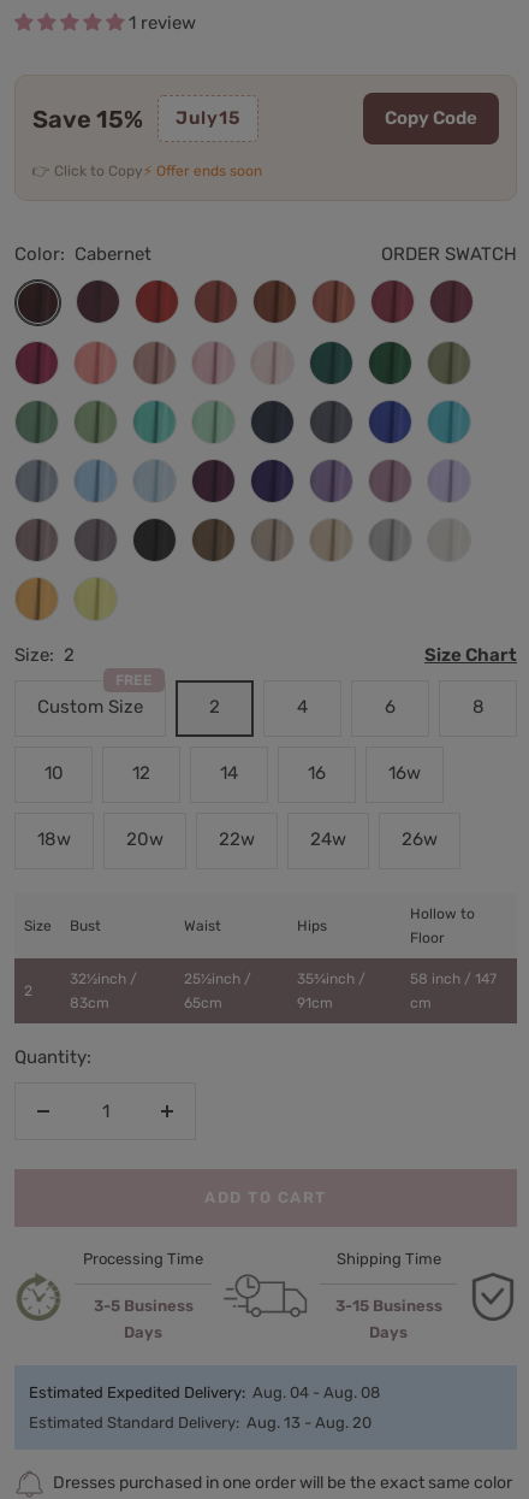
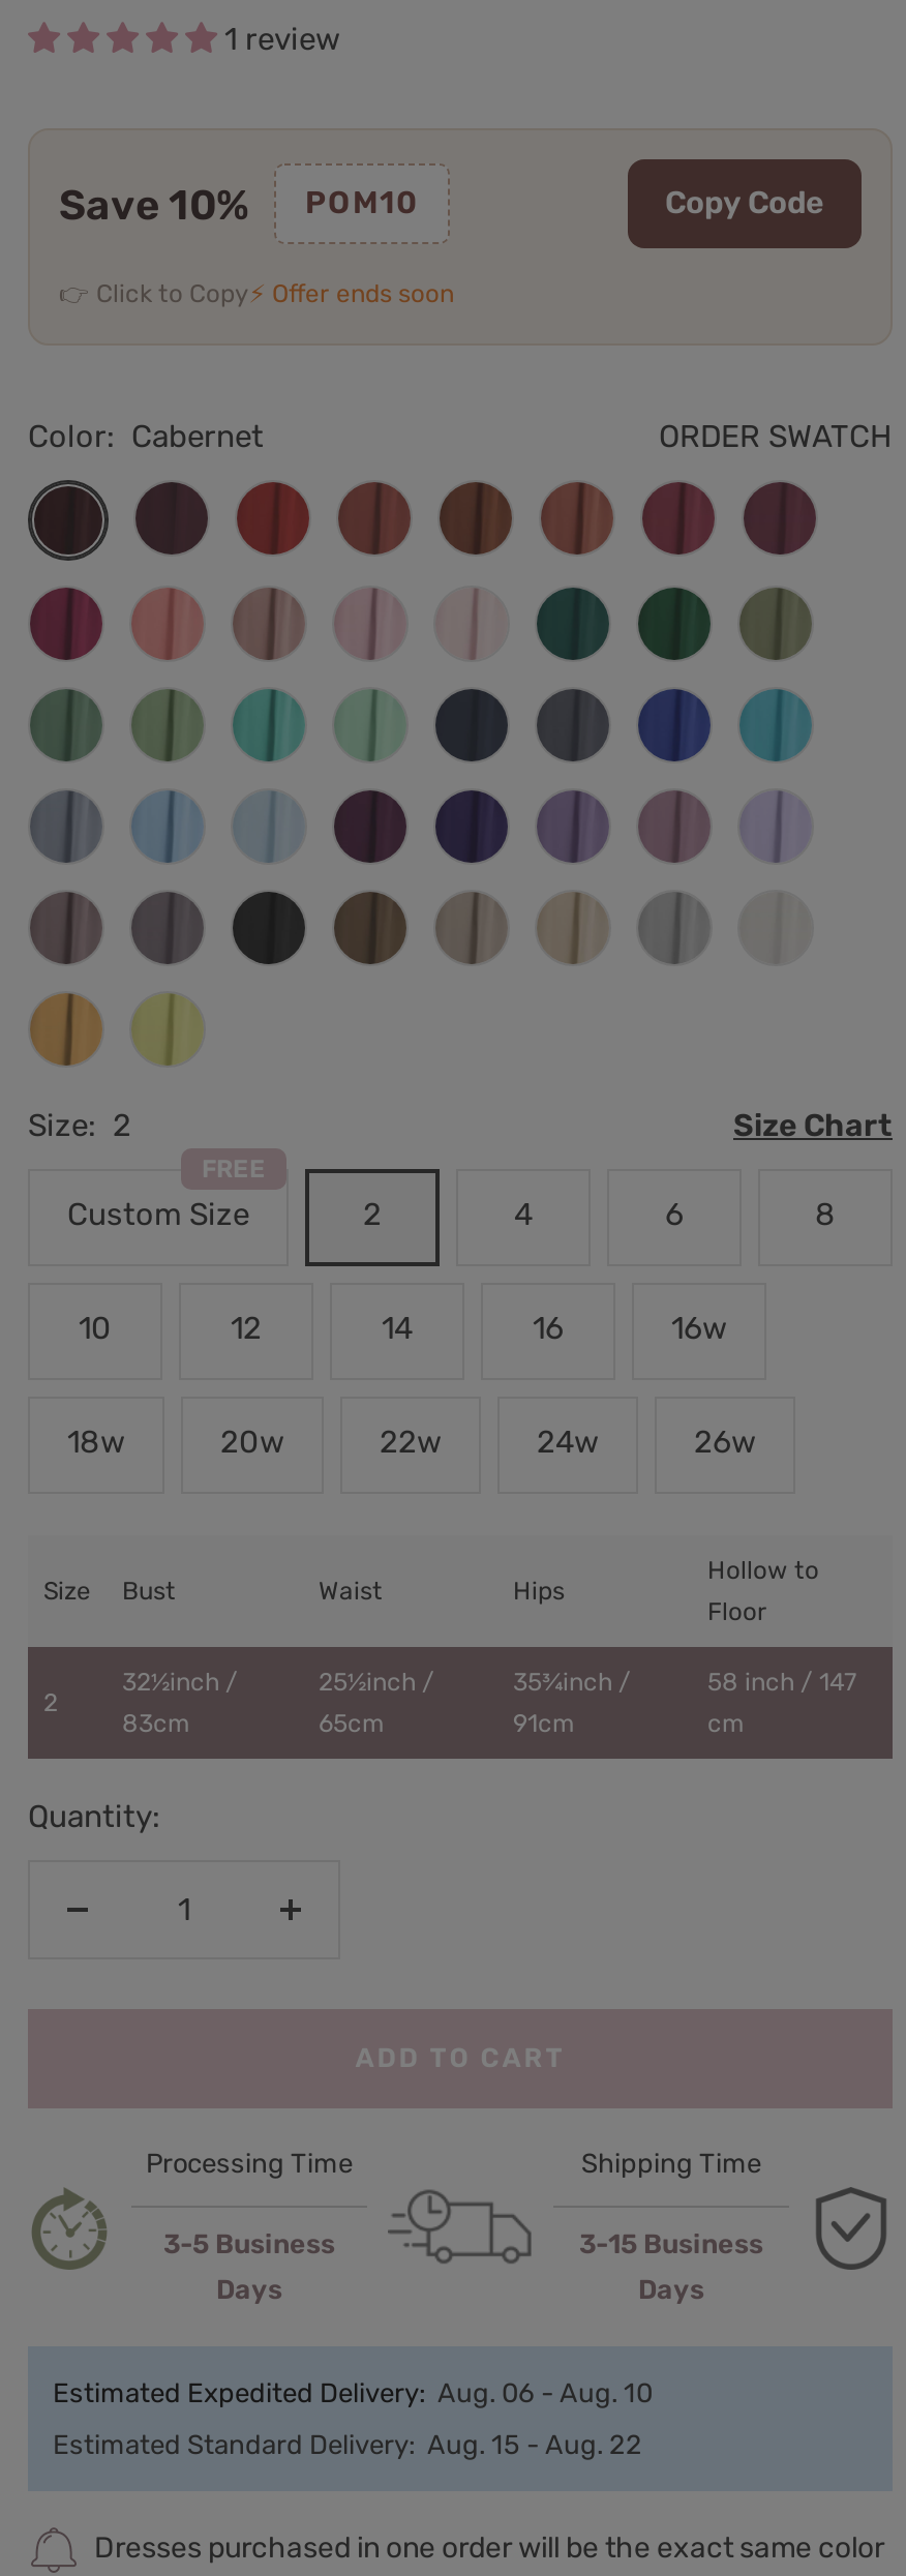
- Save 15%
- July15
+ Save 10%
+ POM10

- Estimated Expedited Delivery: Aug. 04 - Aug. 08
+ Estimated Expedited Delivery: Aug. 06 - Aug. 10

- Estimated Standard Delivery: Aug. 13 - Aug. 20
+ Estimated Standard Delivery: Aug. 15 - Aug. 22
